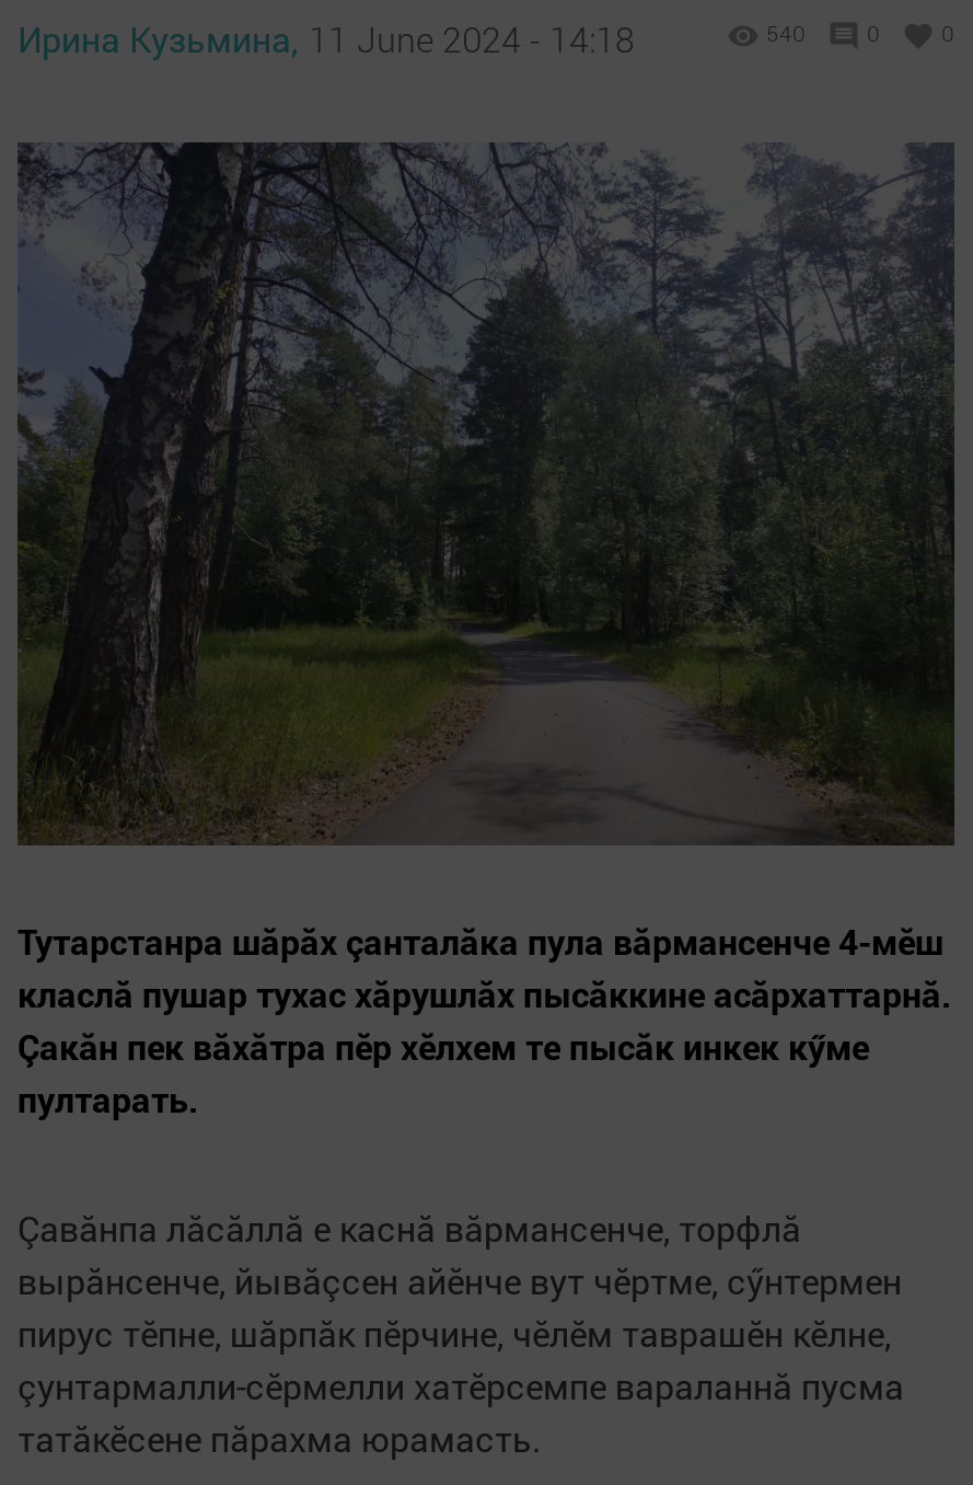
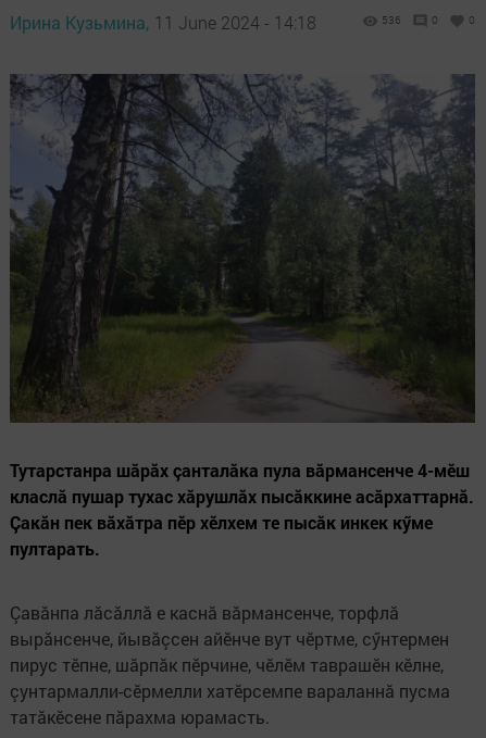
- 540
+ 536
